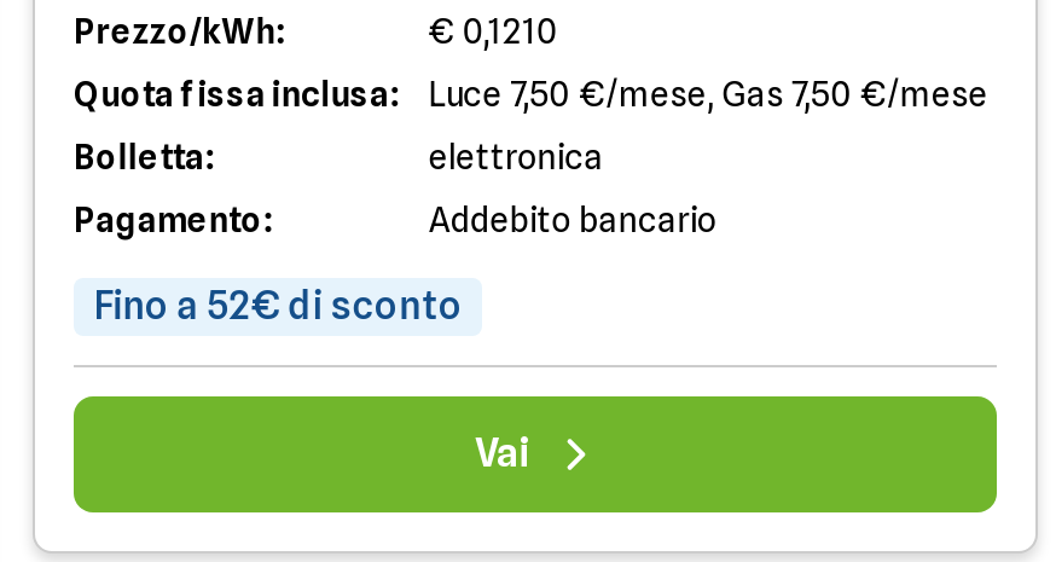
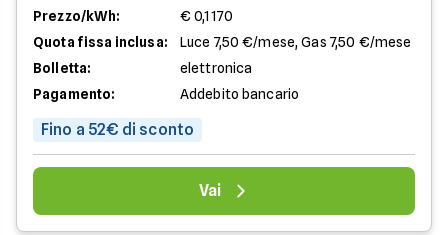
- € 0,1210
+ € 0,1170
